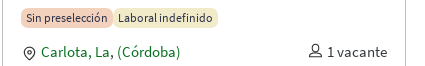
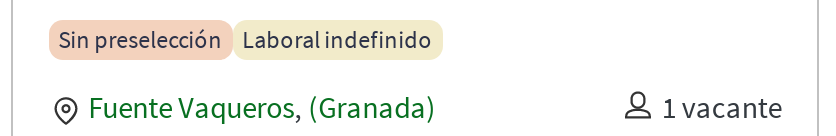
- Carlota, La, (Córdoba)
+ Fuente Vaqueros, (Granada)
